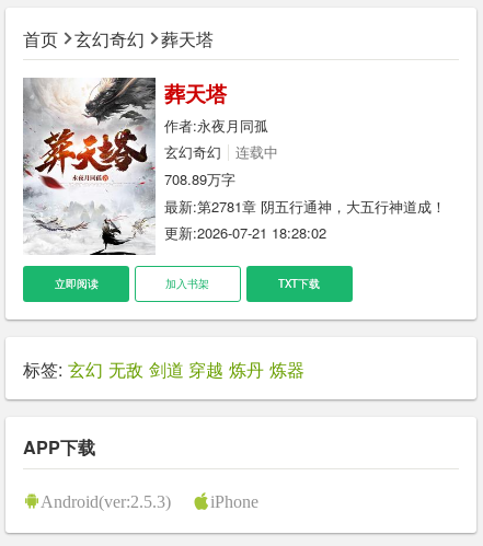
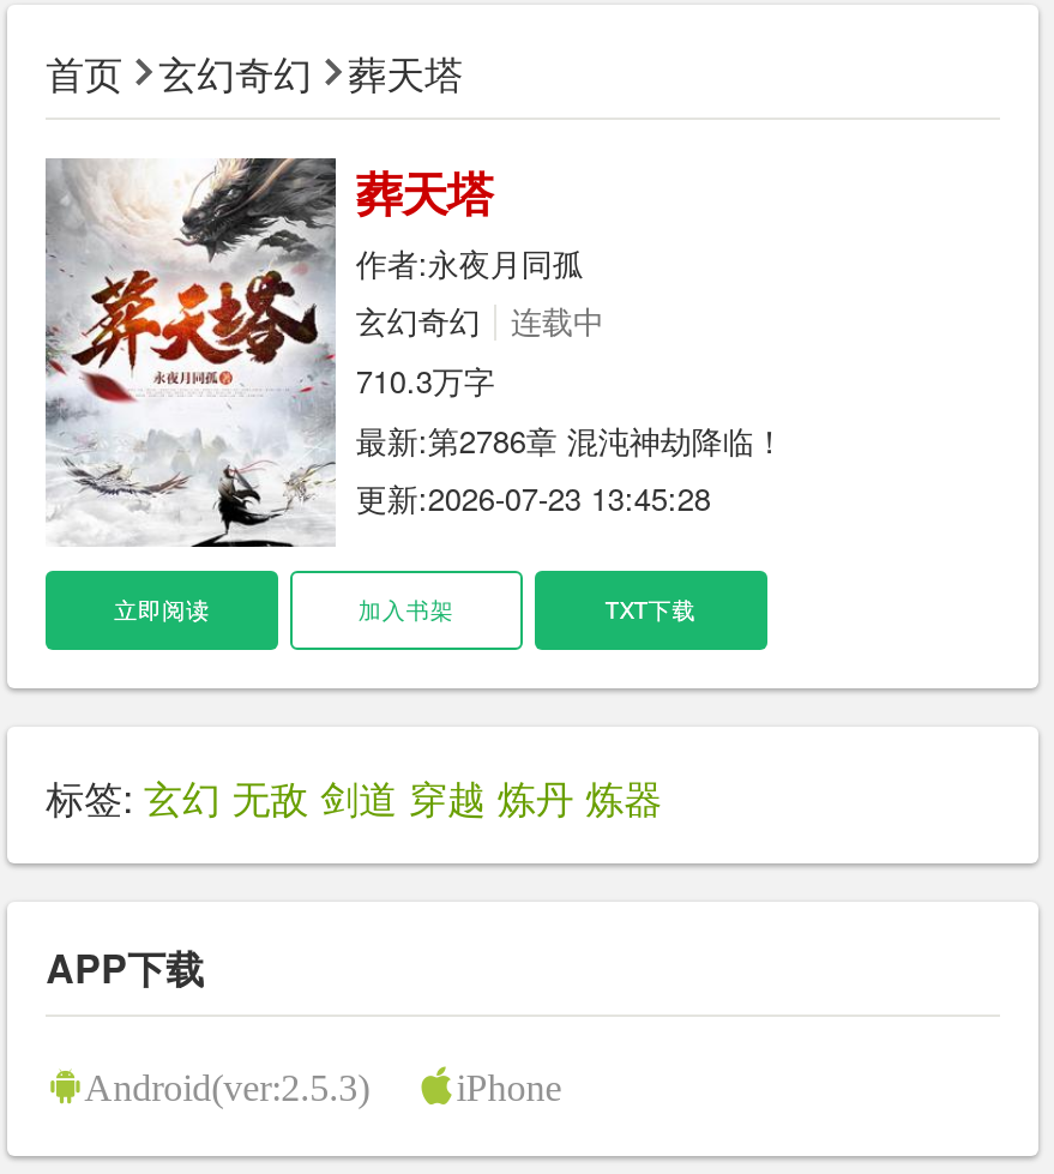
- 708.89万字
- 最新:第2781章 阴五行通神，大五行神道成！
- 更新:2026-07-21 18:28:02
+ 710.3万字
+ 最新:第2786章 混沌神劫降临！
+ 更新:2026-07-23 13:45:28
